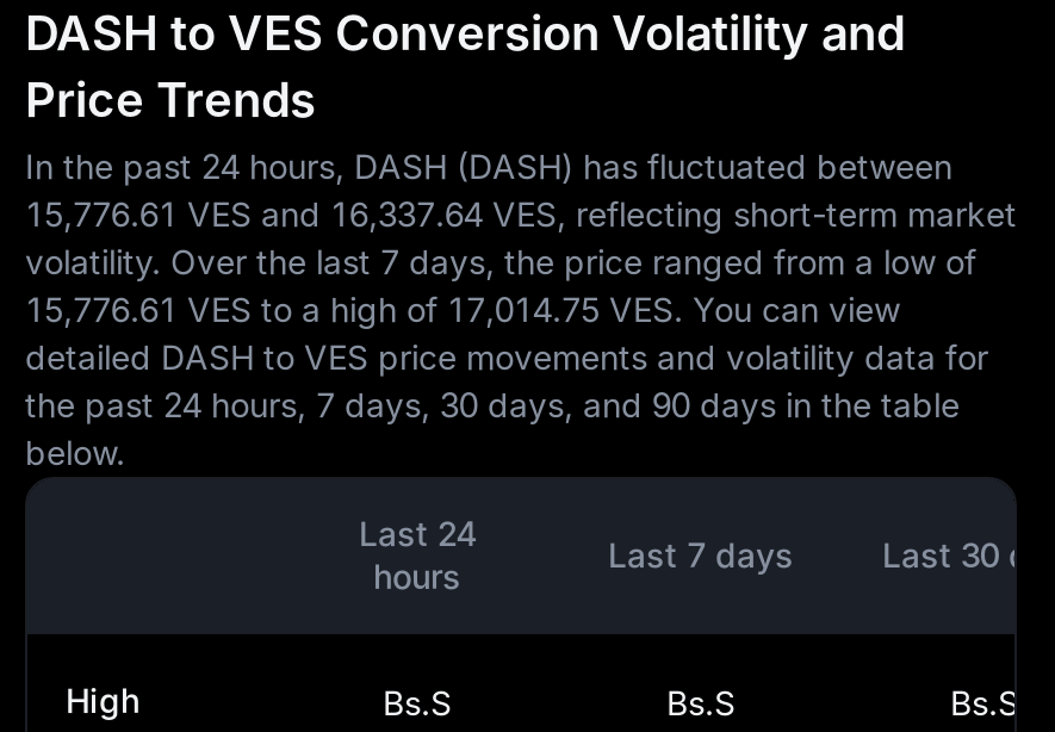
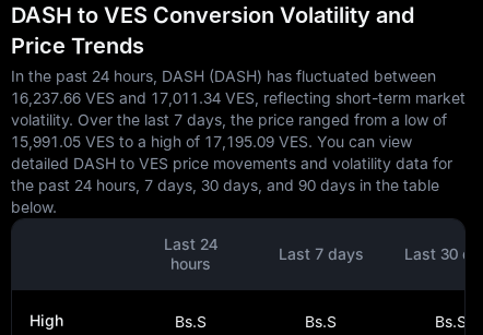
- 15,776.61 VES and 16,337.64 VES, reflecting short-term market
+ 16,237.66 VES and 17,011.34 VES, reflecting short-term market

- 15,776.61 VES to a high of 17,014.75 VES. You can view
+ 15,991.05 VES to a high of 17,195.09 VES. You can view
